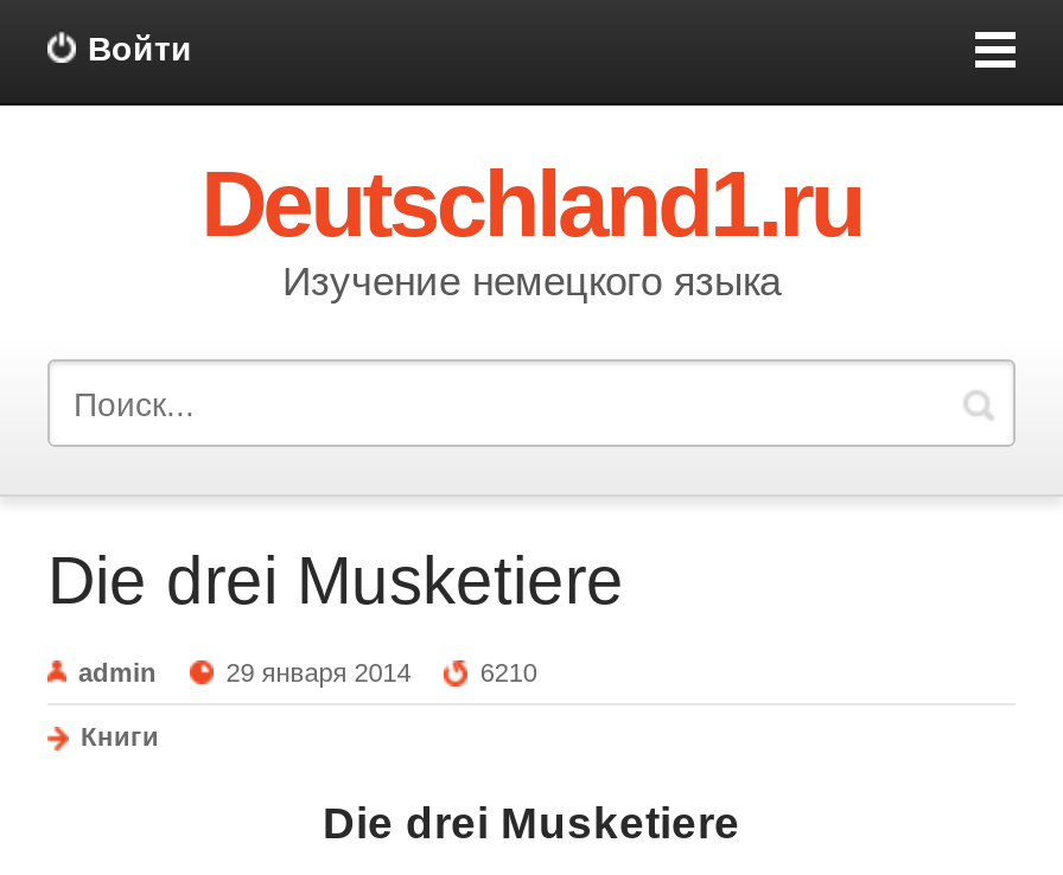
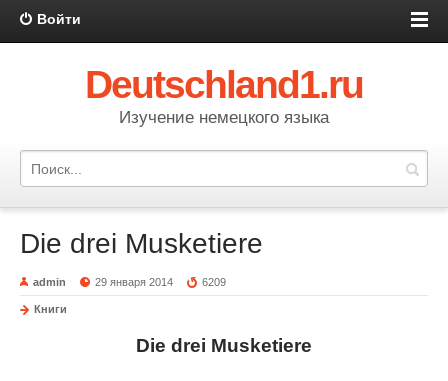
- 6210
+ 6209
